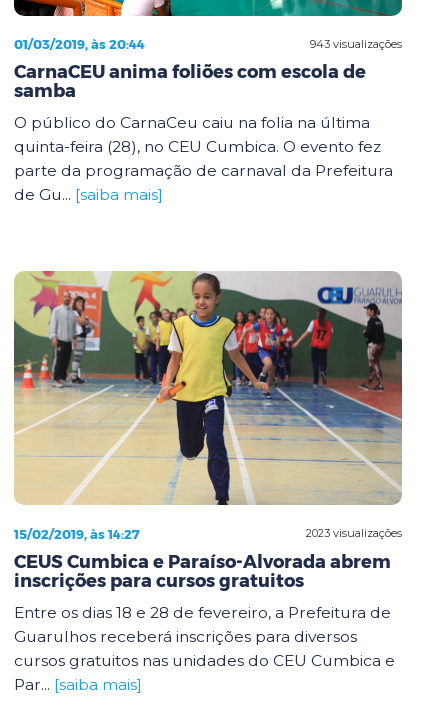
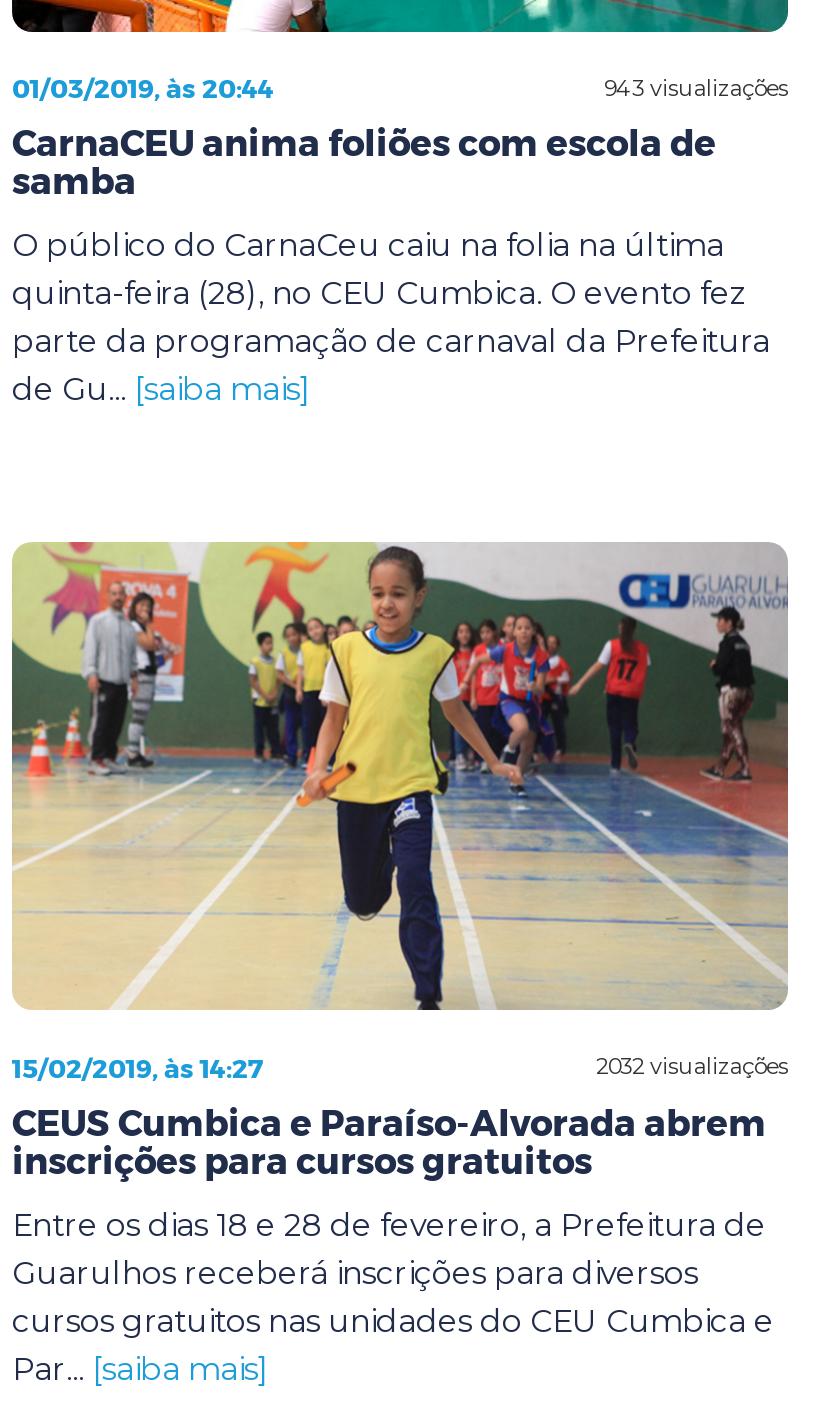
- 2023 visualizações
+ 2032 visualizações
